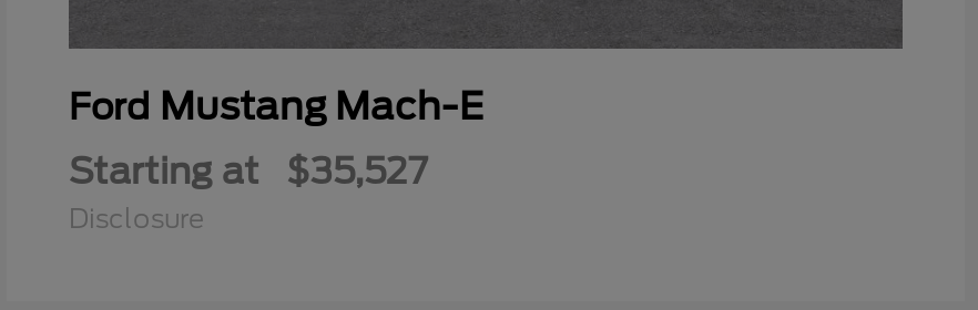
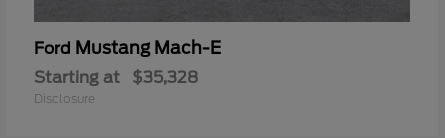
- Starting at $35,527
+ Starting at $35,328
